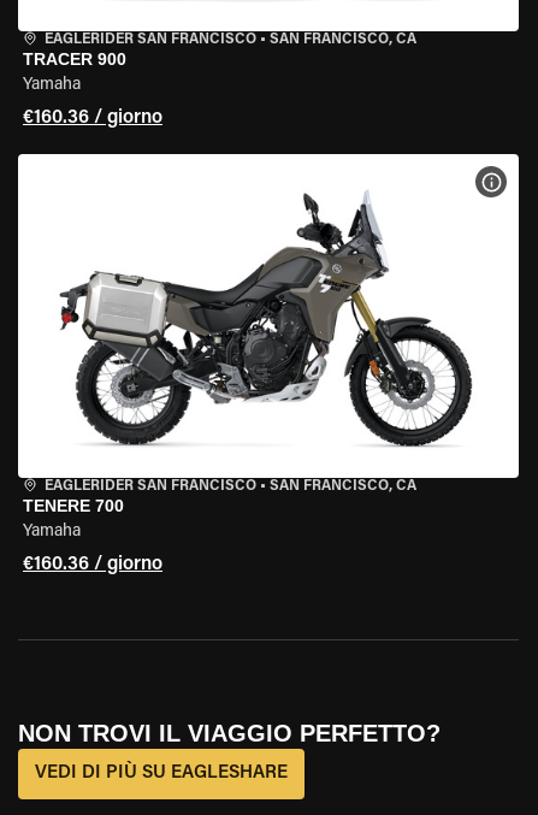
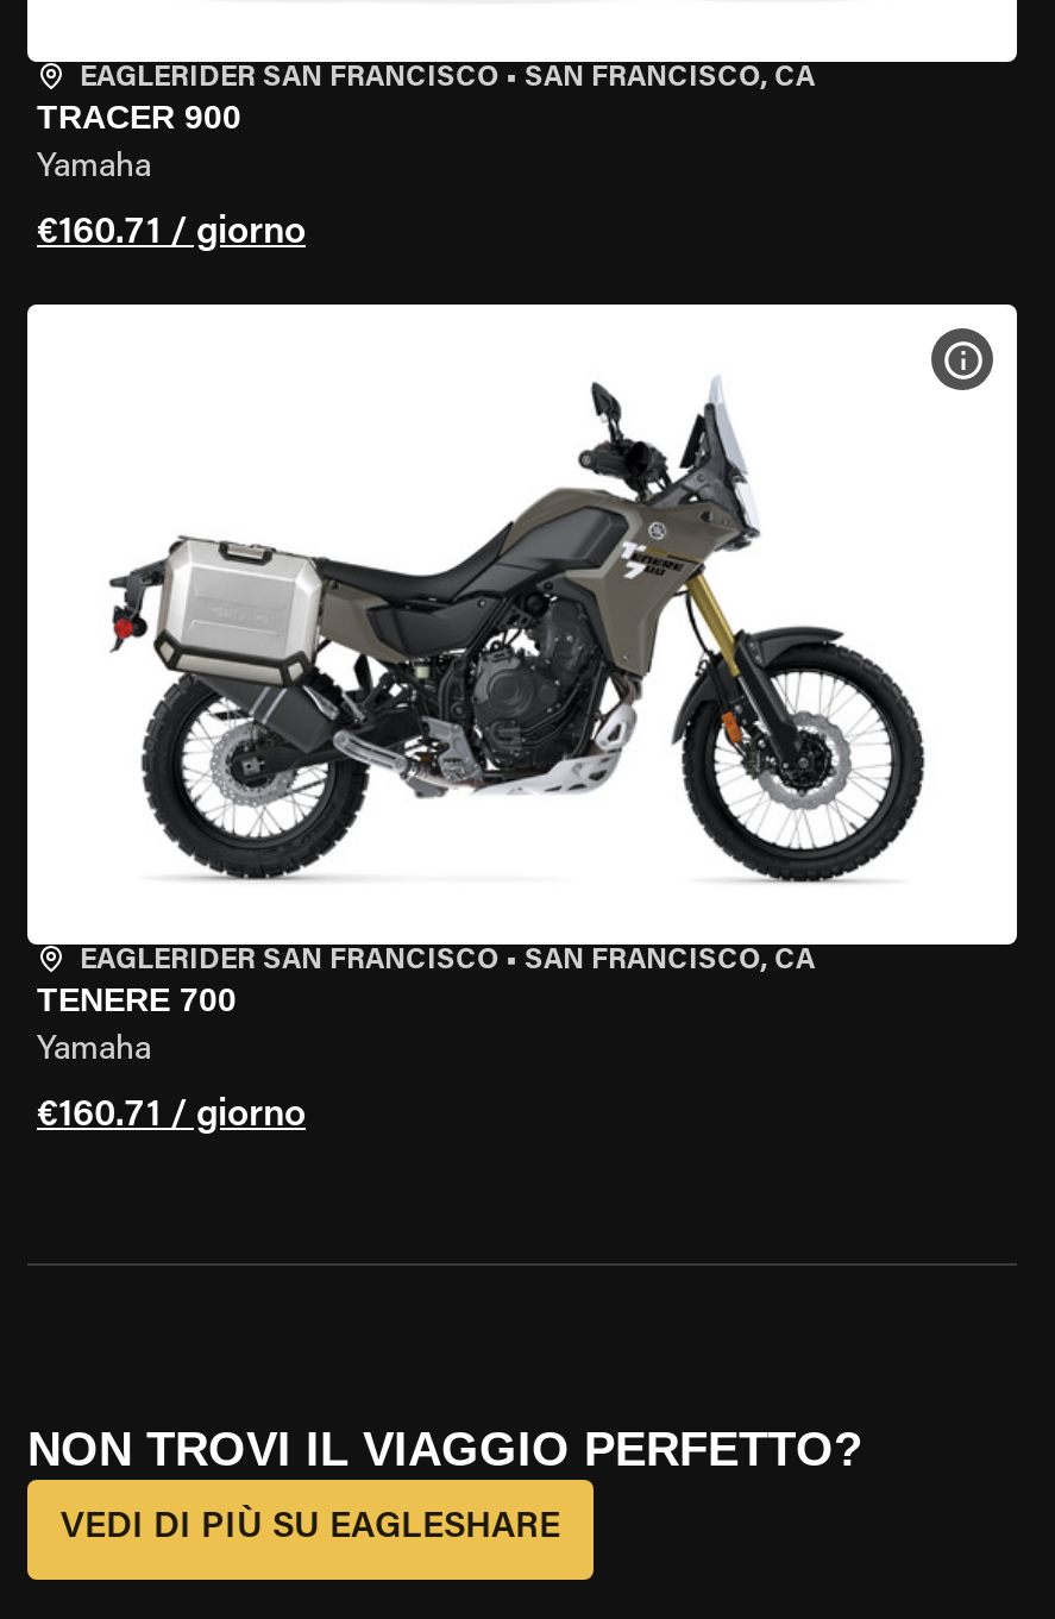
- €160.36 / giorno
+ €160.71 / giorno

- €160.36 / giorno
+ €160.71 / giorno
